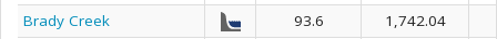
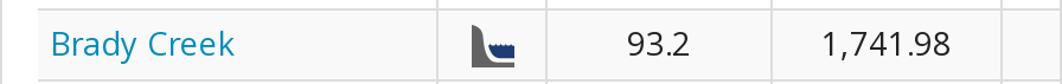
- 93.6
+ 93.2

- 1,742.04
+ 1,741.98
